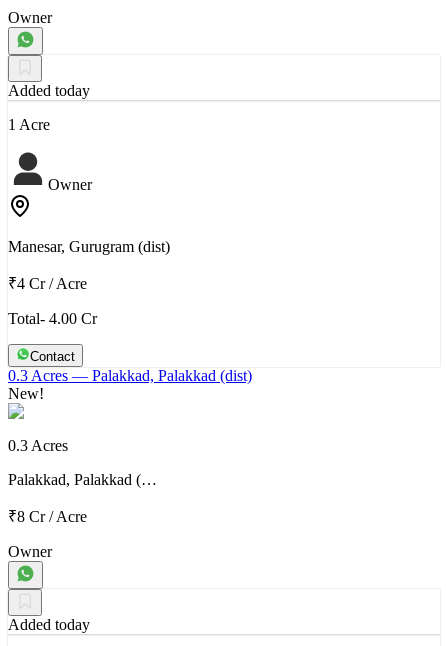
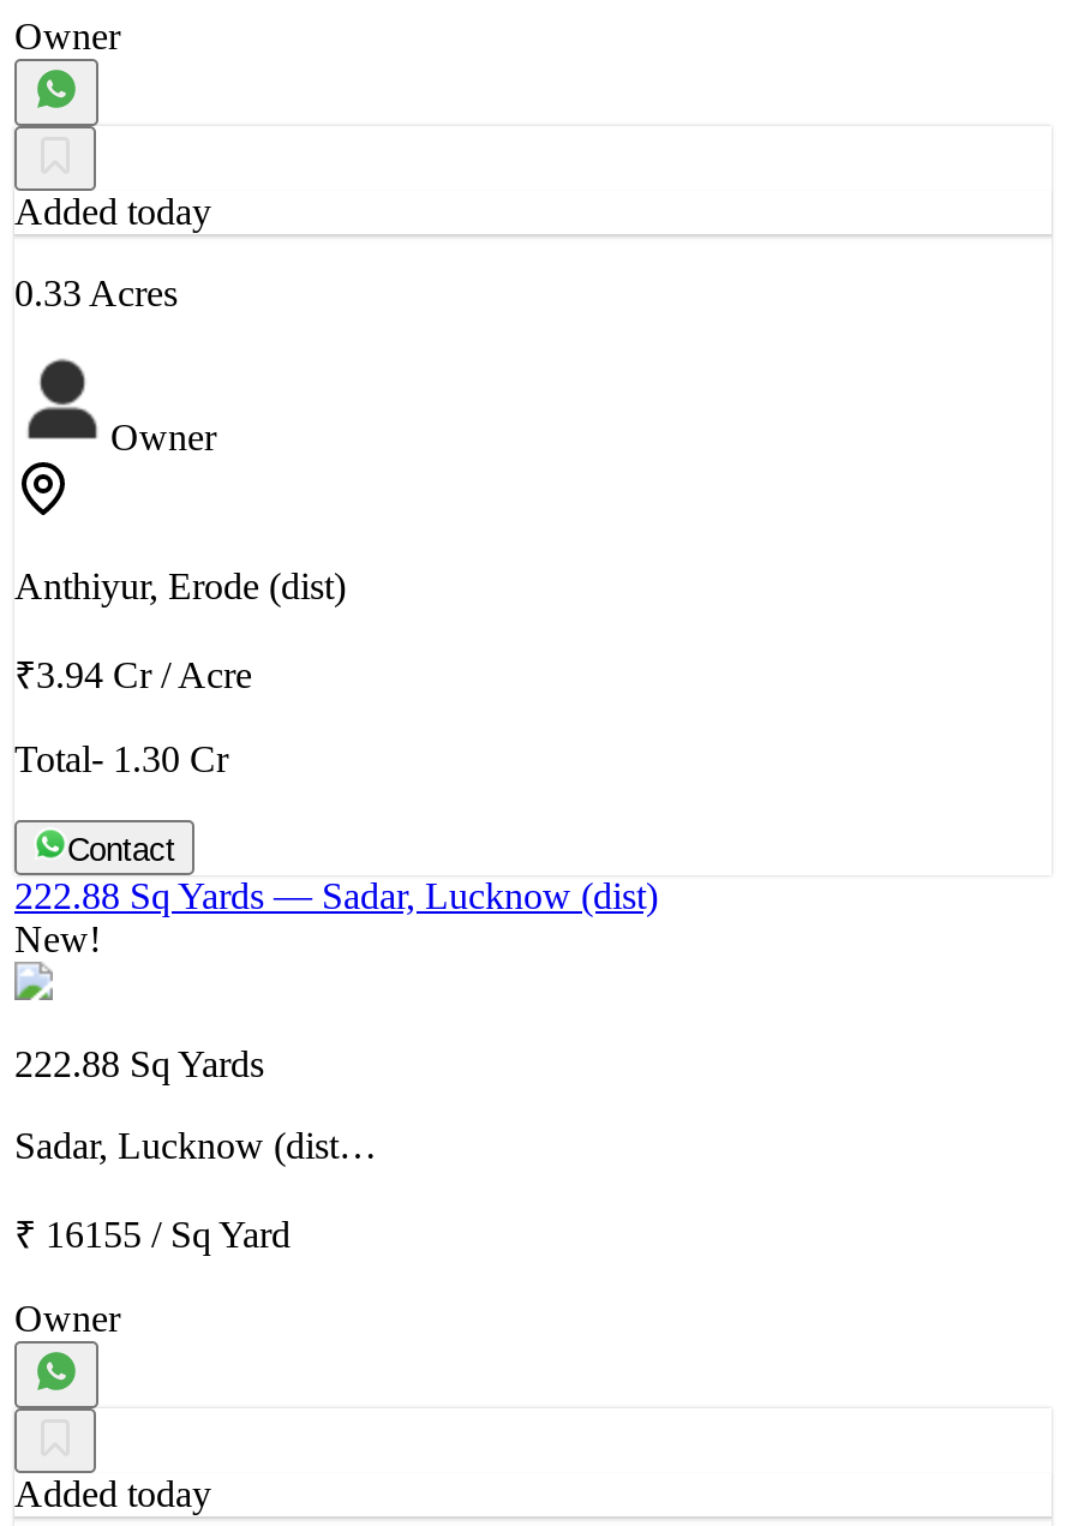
- 1 Acre
+ 0.33 Acres

- Manesar, Gurugram (dist)
+ Anthiyur, Erode (dist)

- ₹4 Cr / Acre
+ ₹3.94 Cr / Acre

- Total- 4.00 Cr
+ Total- 1.30 Cr

- 0.3 Acres — Palakkad, Palakkad (dist)
+ 222.88 Sq Yards — Sadar, Lucknow (dist)

- 0.3 Acres
+ 222.88 Sq Yards

- Palakkad, Palakkad (…
+ Sadar, Lucknow (dist…

- ₹8 Cr / Acre
+ ₹ 16155 / Sq Yard
